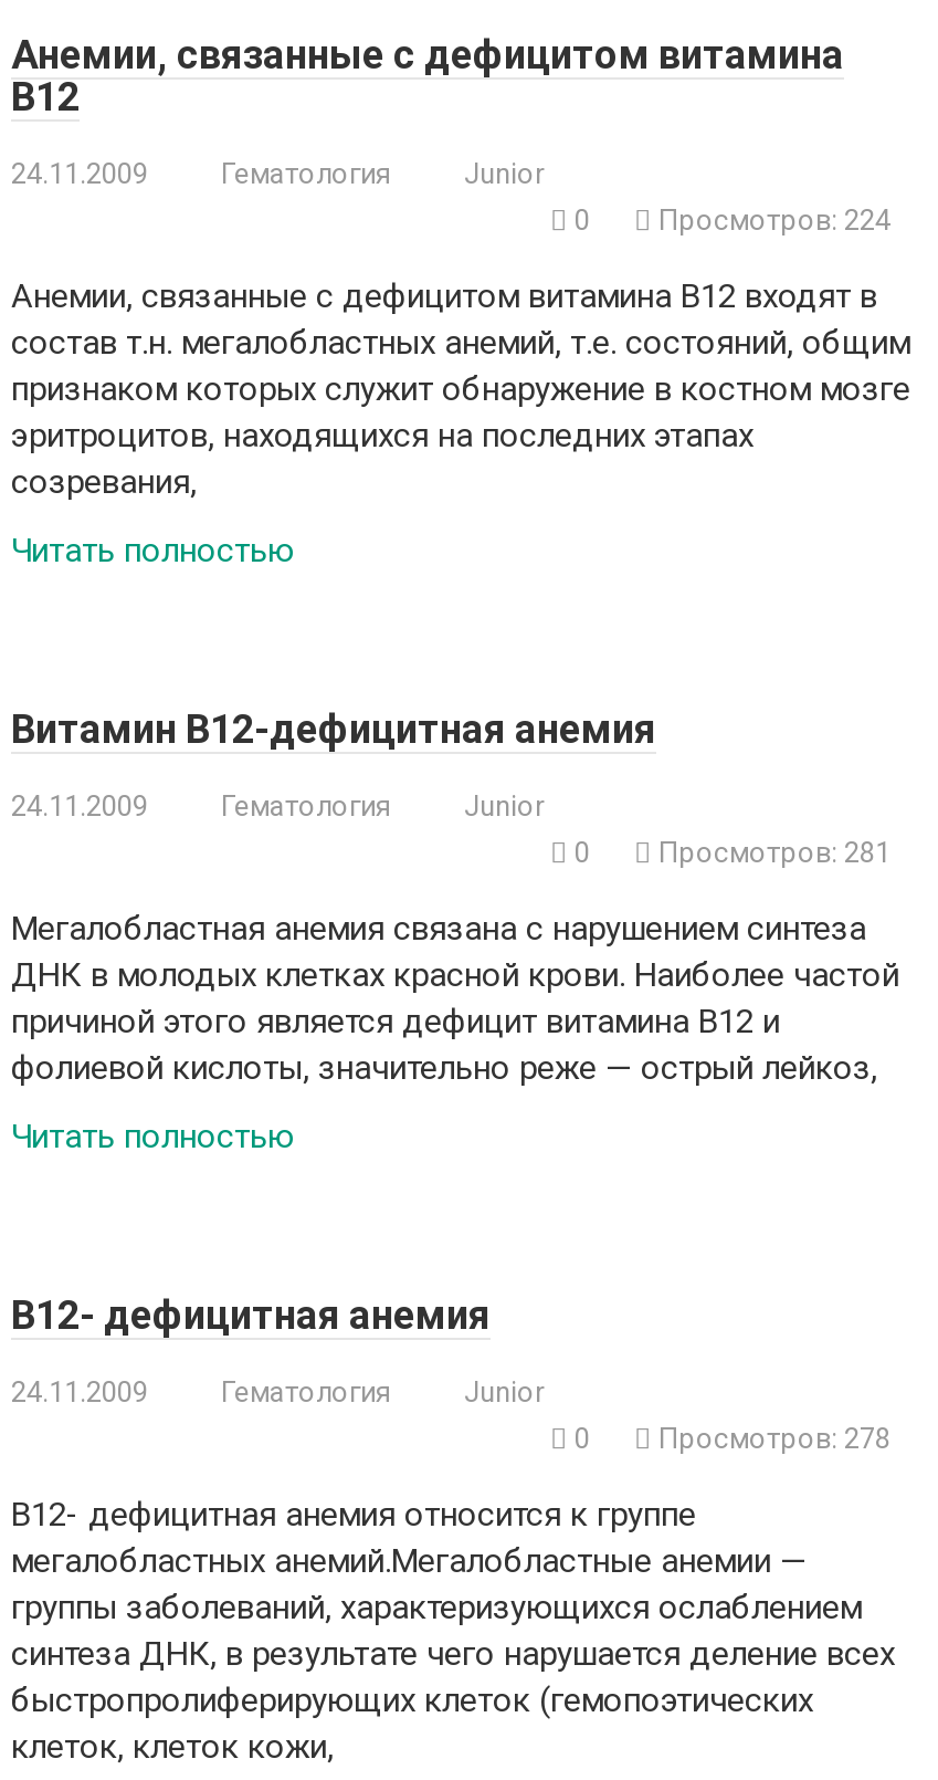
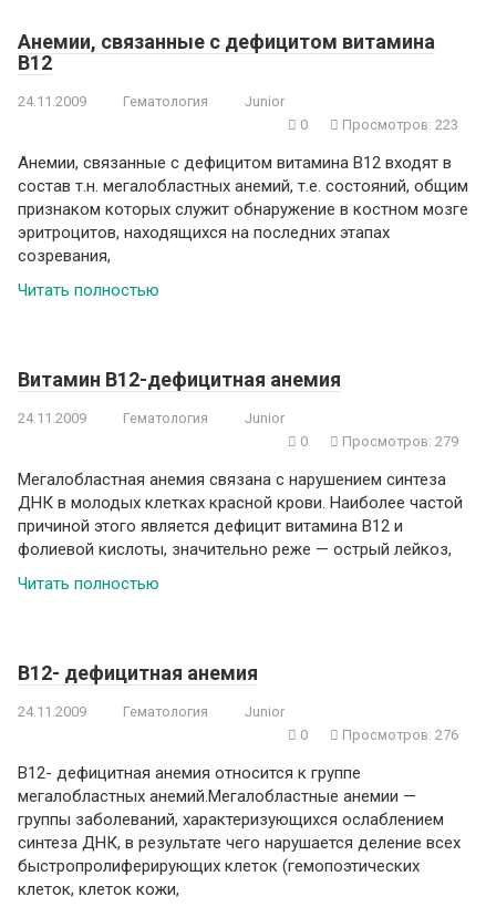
- 0 Просмотров: 224
+ 0 Просмотров: 223

- 0 Просмотров: 281
+ 0 Просмотров: 279

- 0 Просмотров: 278
+ 0 Просмотров: 276
